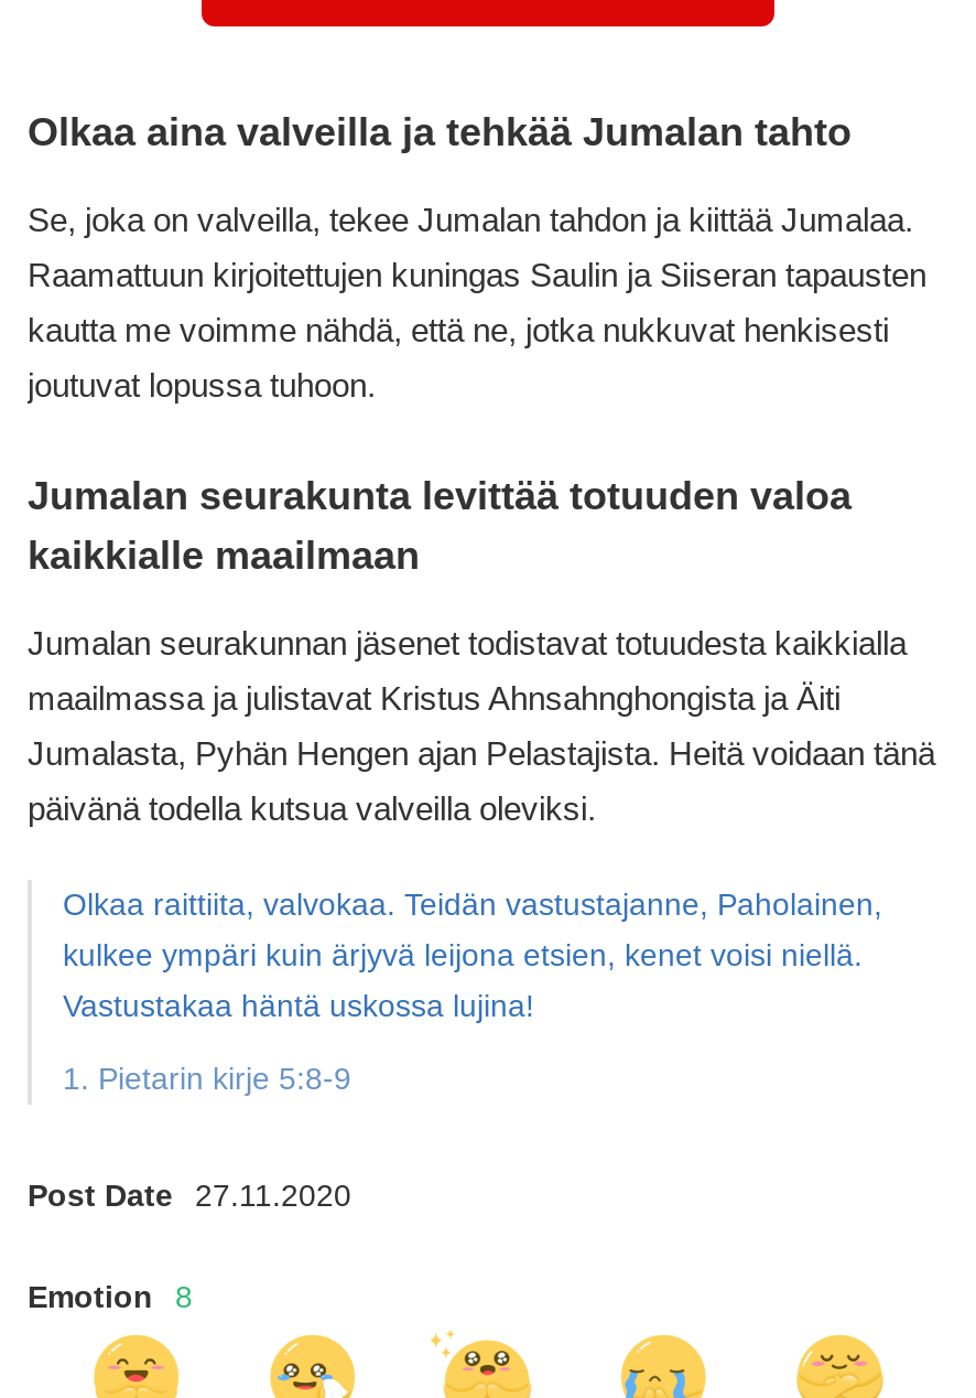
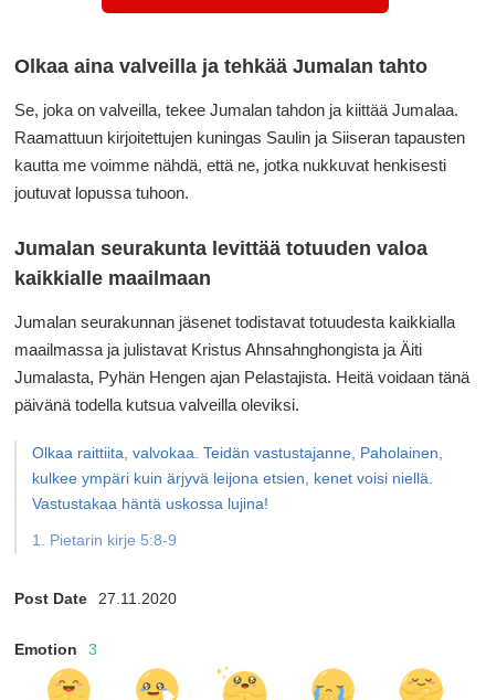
- Emotion 8
+ Emotion 3
